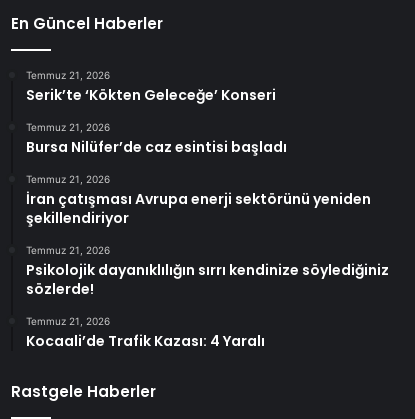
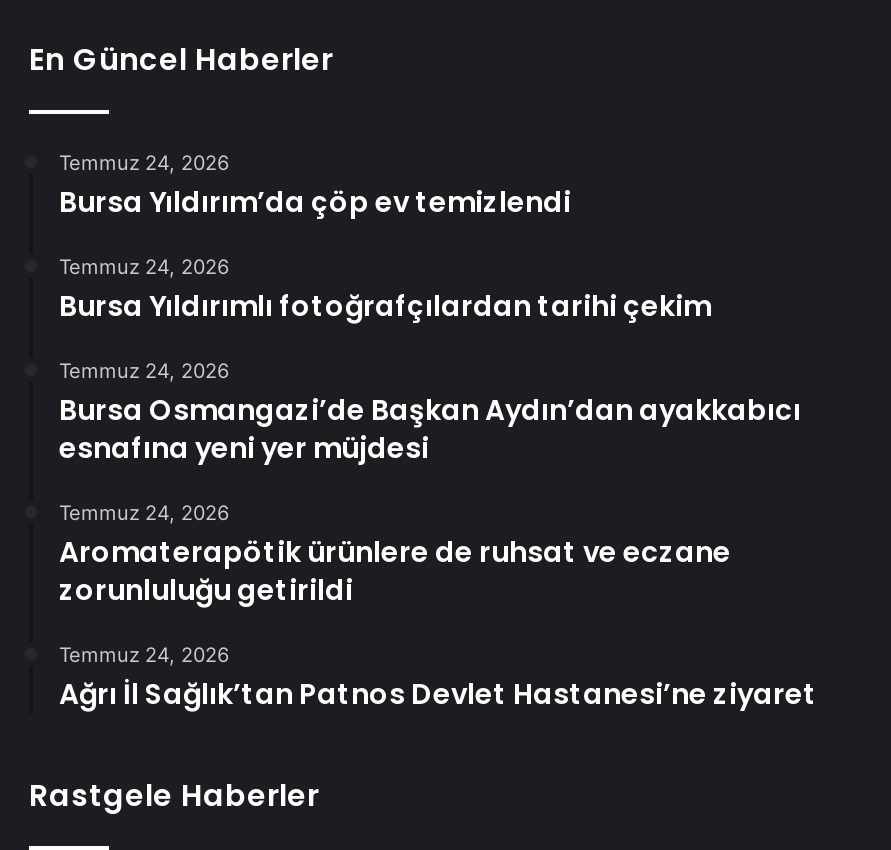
- Temmuz 21, 2026
- Serik’te ‘Kökten Geleceğe’ Konseri
+ Temmuz 24, 2026
+ Bursa Yıldırım’da çöp ev temizlendi

- Temmuz 21, 2026
- Bursa Nilüfer’de caz esintisi başladı
+ Temmuz 24, 2026
+ Bursa Yıldırımlı fotoğrafçılardan tarihi çekim

- Temmuz 21, 2026
- İran çatışması Avrupa enerji sektörünü yeniden
- şekillendiriyor
+ Temmuz 24, 2026
+ Bursa Osmangazi’de Başkan Aydın’dan ayakkabıcı
+ esnafına yeni yer müjdesi

- Temmuz 21, 2026
- Psikolojik dayanıklılığın sırrı kendinize söylediğiniz
- sözlerde!
+ Temmuz 24, 2026
+ Aromaterapötik ürünlere de ruhsat ve eczane
+ zorunluluğu getirildi

- Temmuz 21, 2026
- Kocaali’de Trafik Kazası: 4 Yaralı
+ Temmuz 24, 2026
+ Ağrı İl Sağlık’tan Patnos Devlet Hastanesi’ne ziyaret
